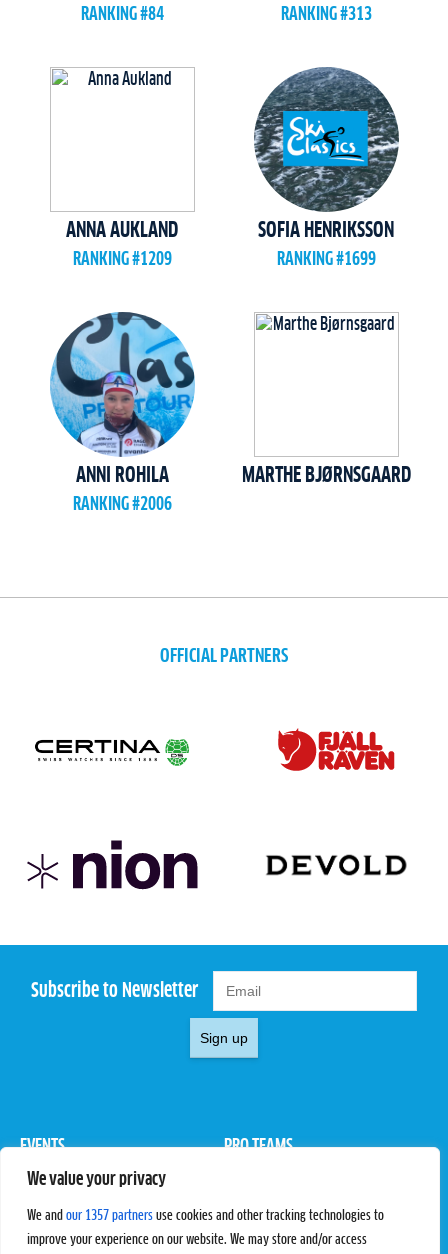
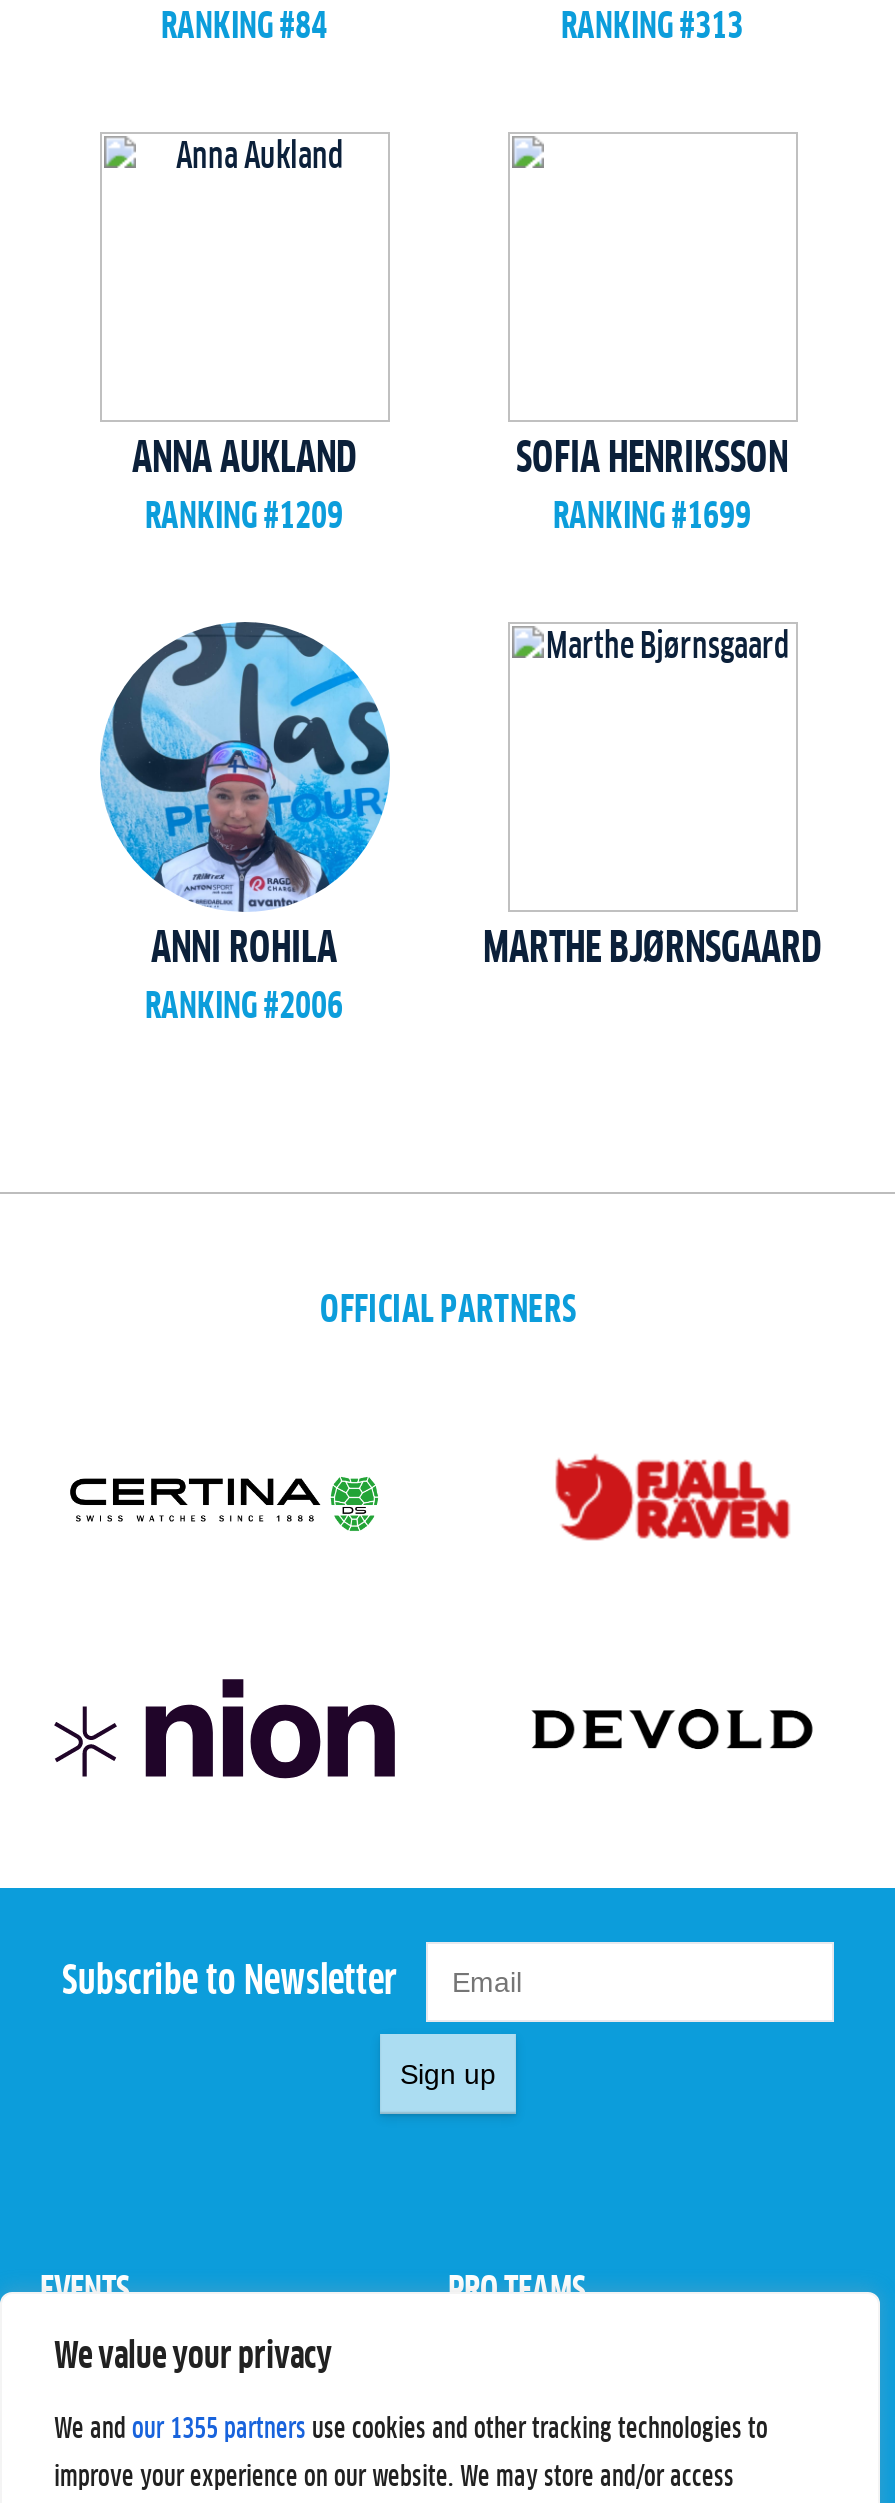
- [image]

- We and our 1357 partners use cookies and other tracking technologies to
+ We and our 1355 partners use cookies and other tracking technologies to
